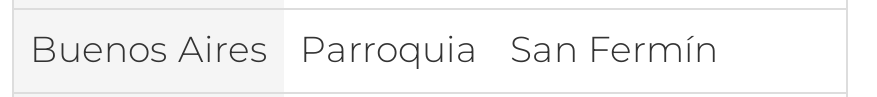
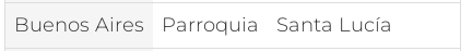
- San Fermín
+ Santa Lucía
